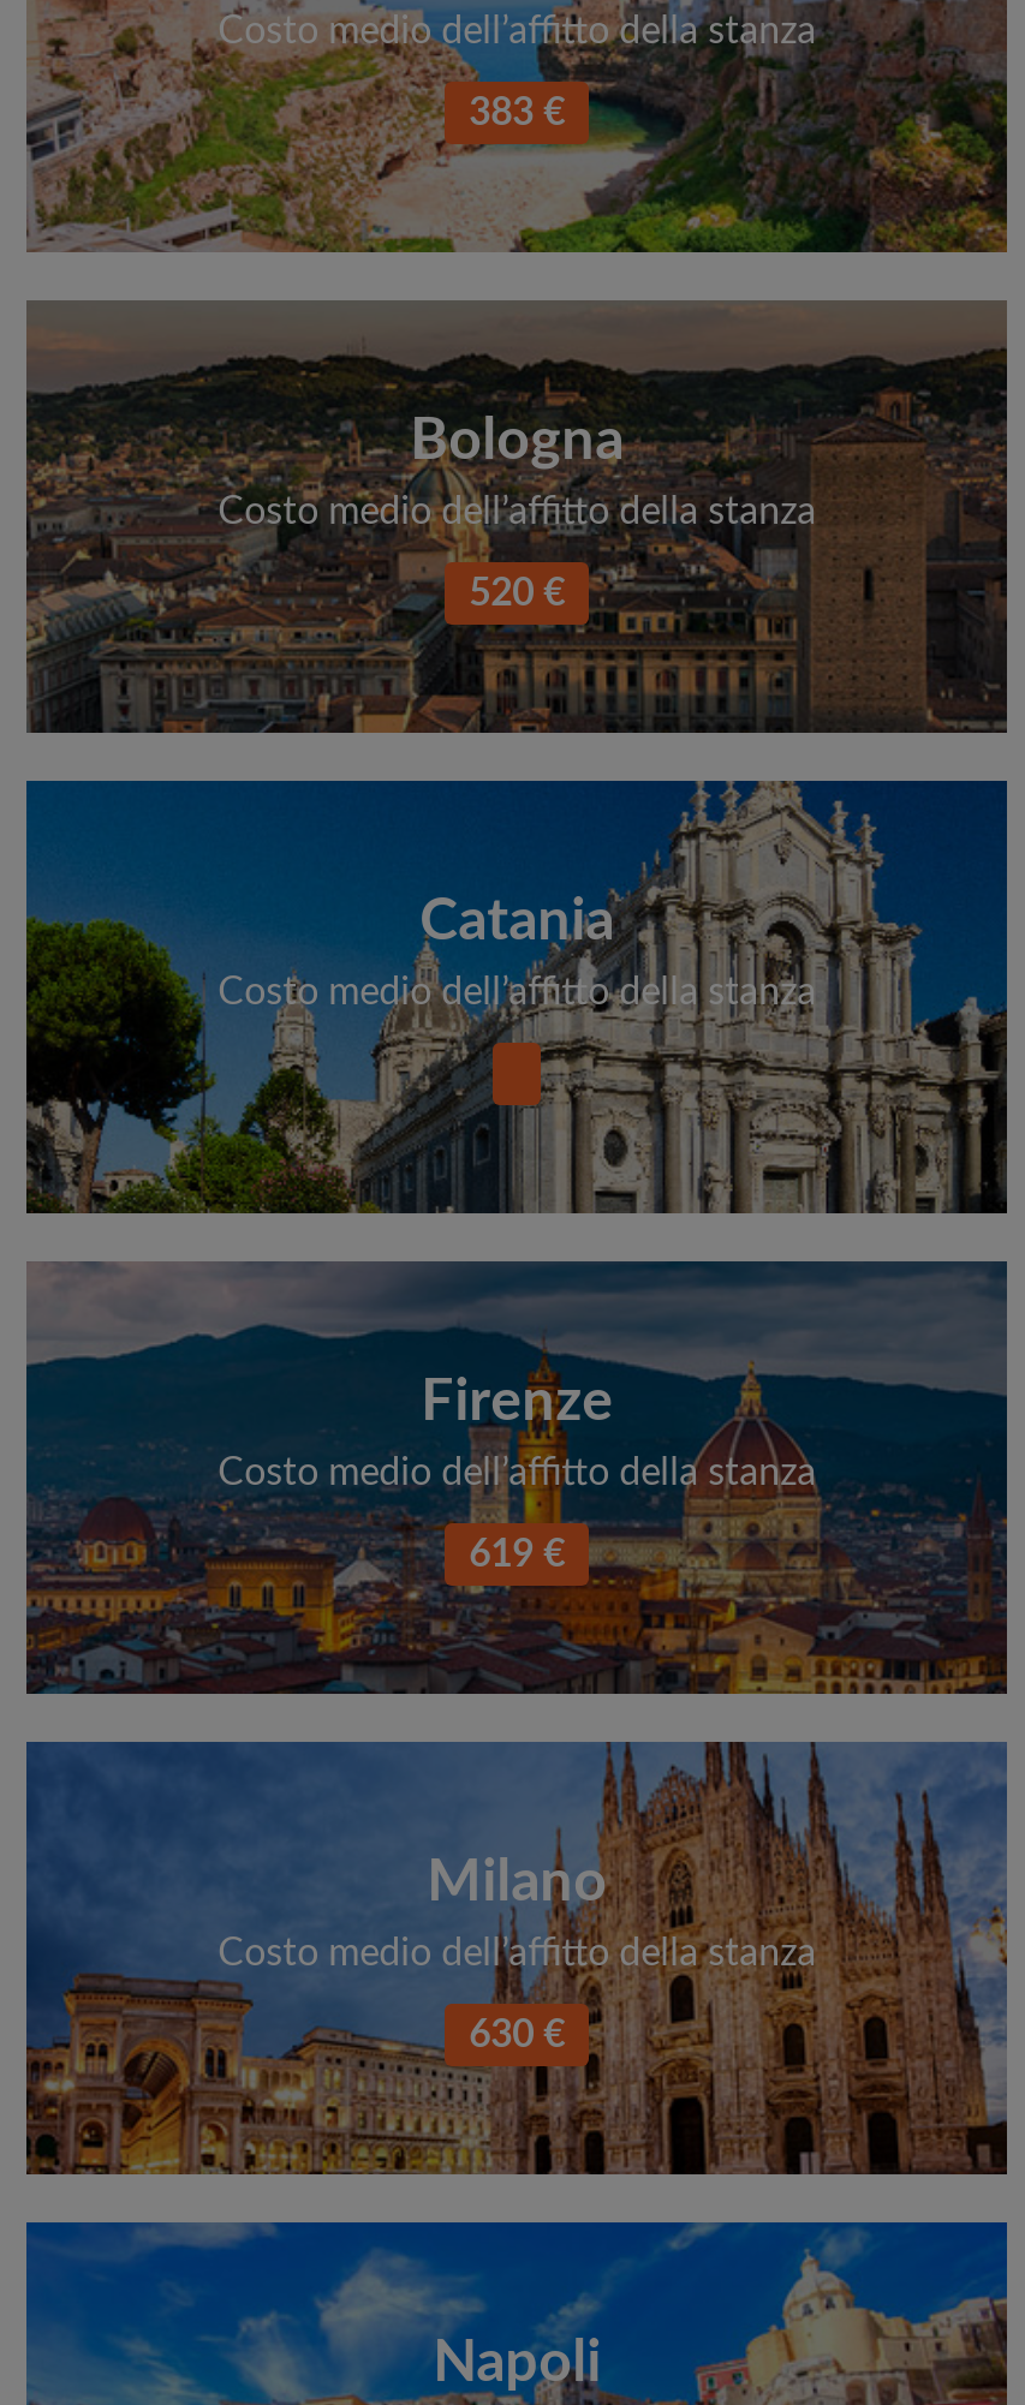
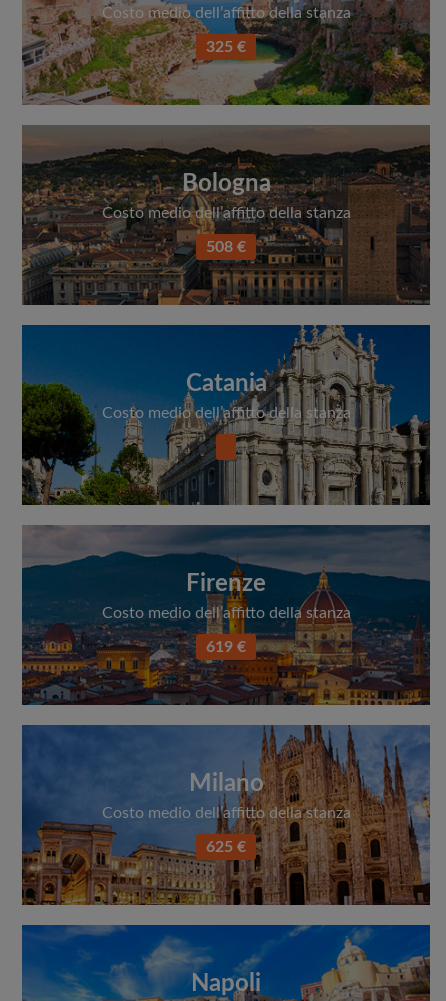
- 383 €
+ 325 €

- 520 €
+ 508 €

- 630 €
+ 625 €
